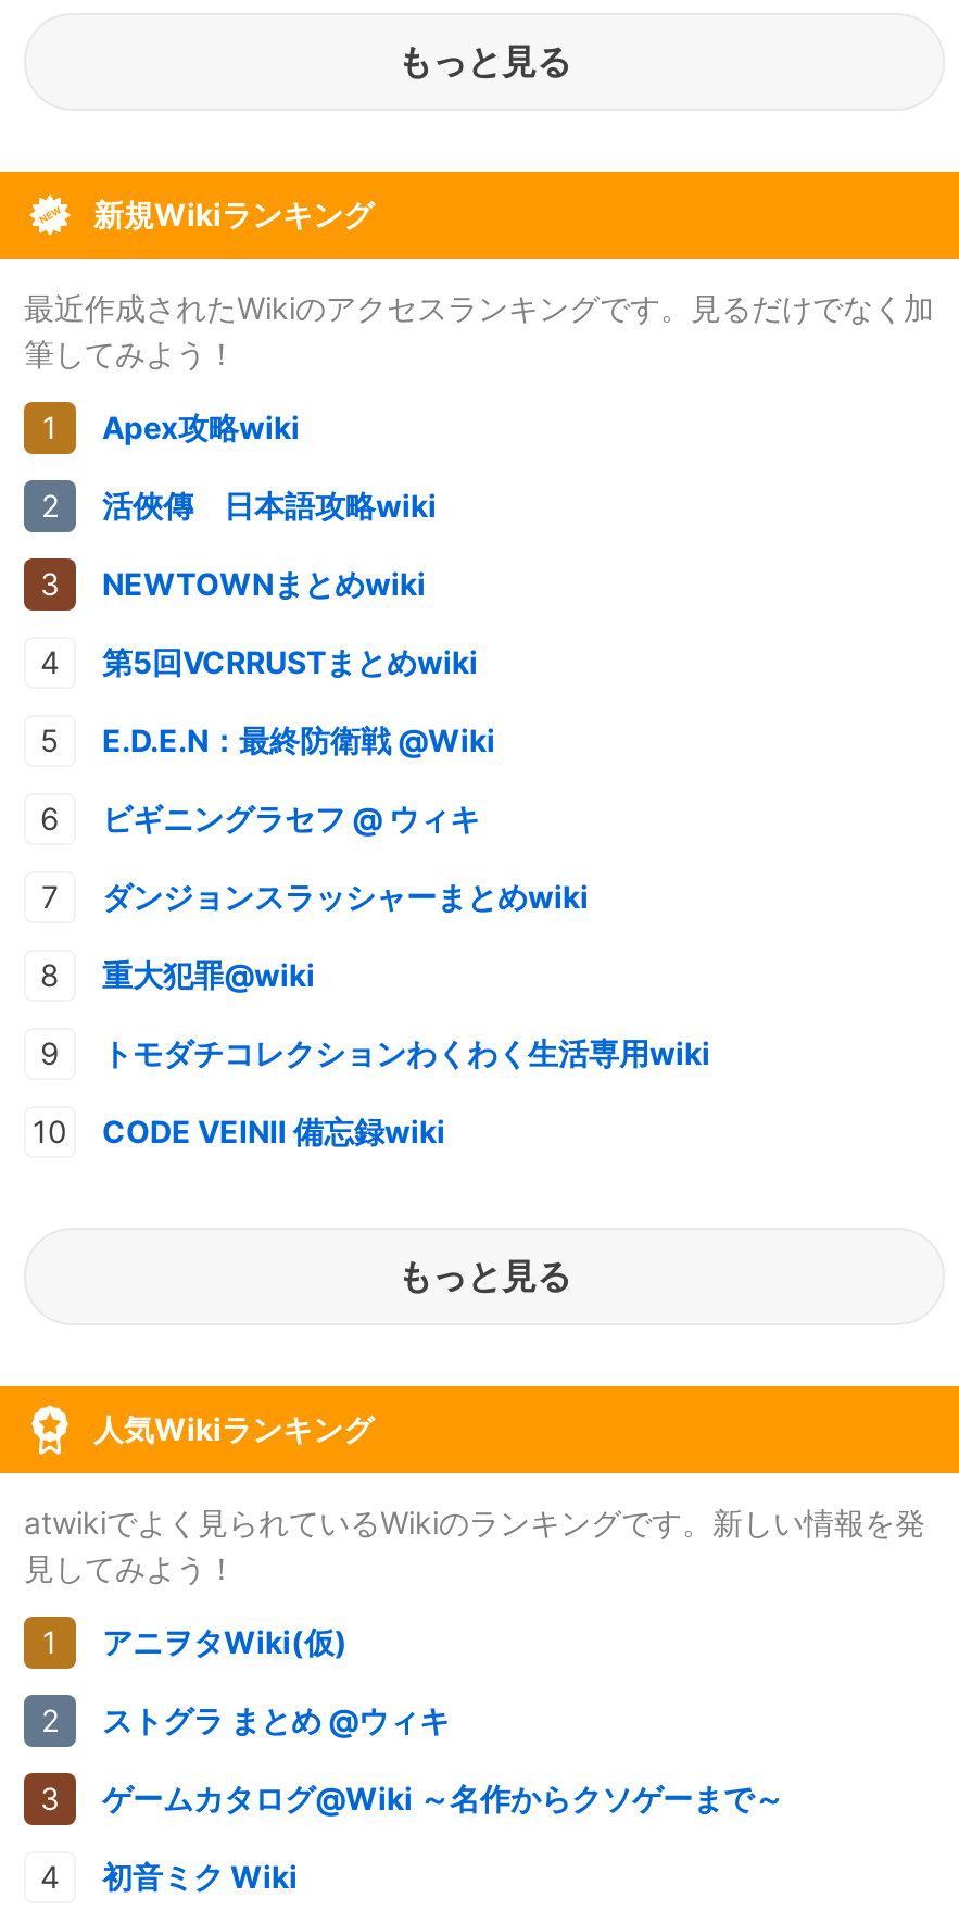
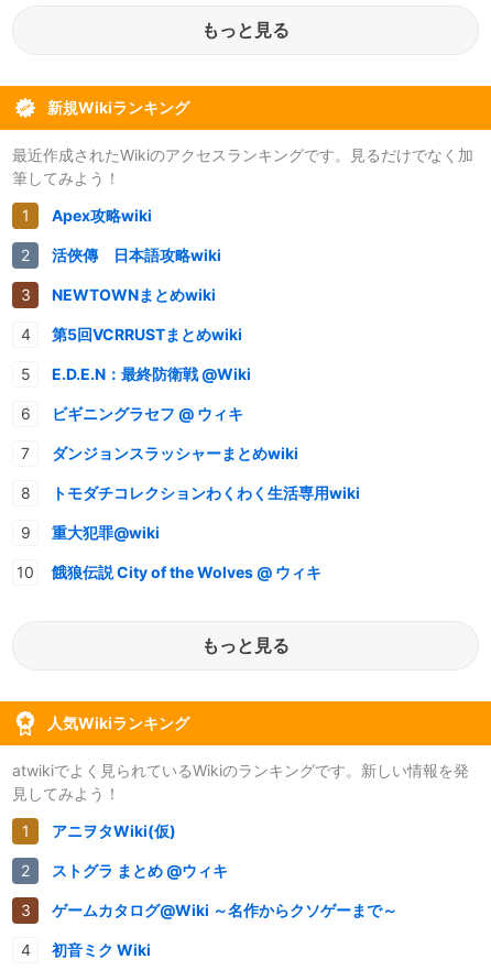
moved down: 重大犯罪@wiki

moved up: トモダチコレクションわくわく生活専用wiki

- CODE VEINⅡ 備忘録wiki
+ 餓狼伝説 City of the Wolves @ ウィキ
